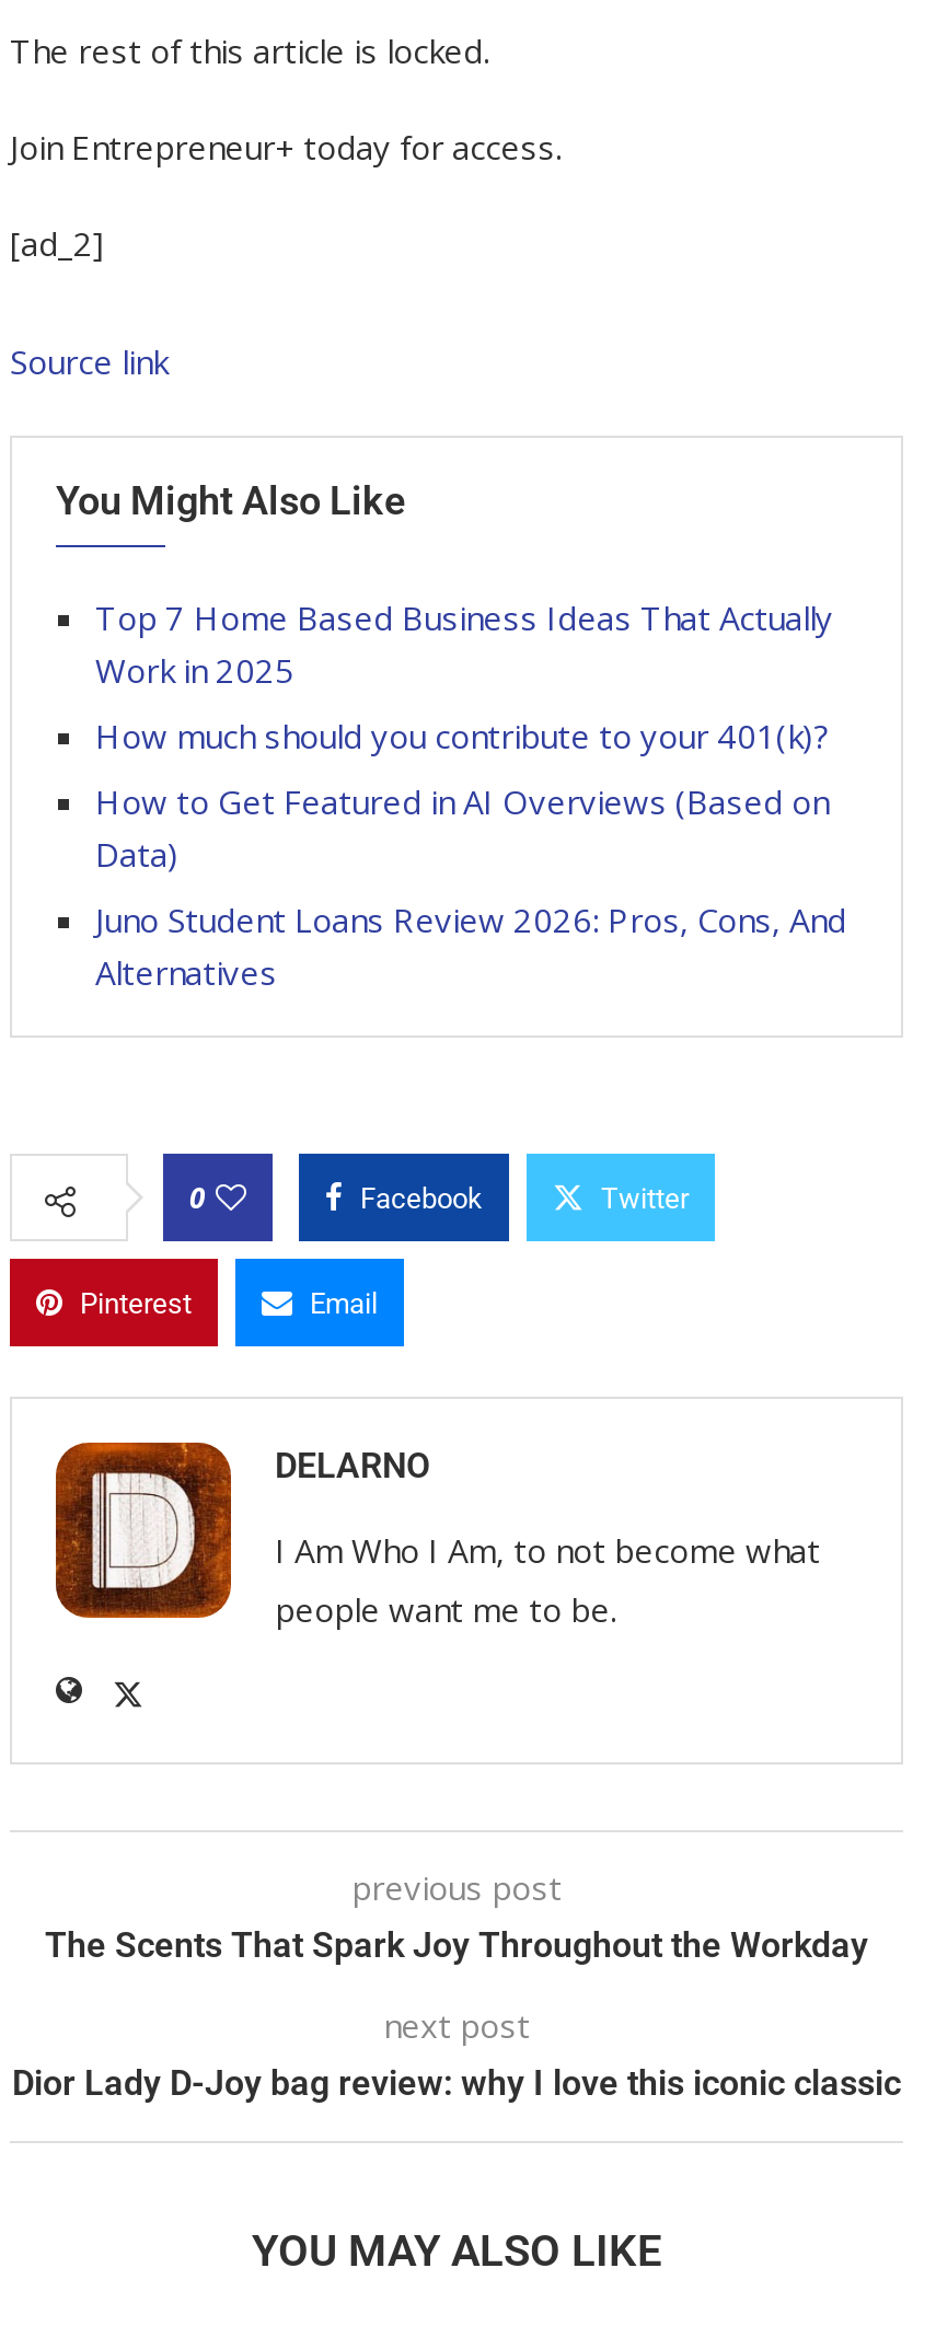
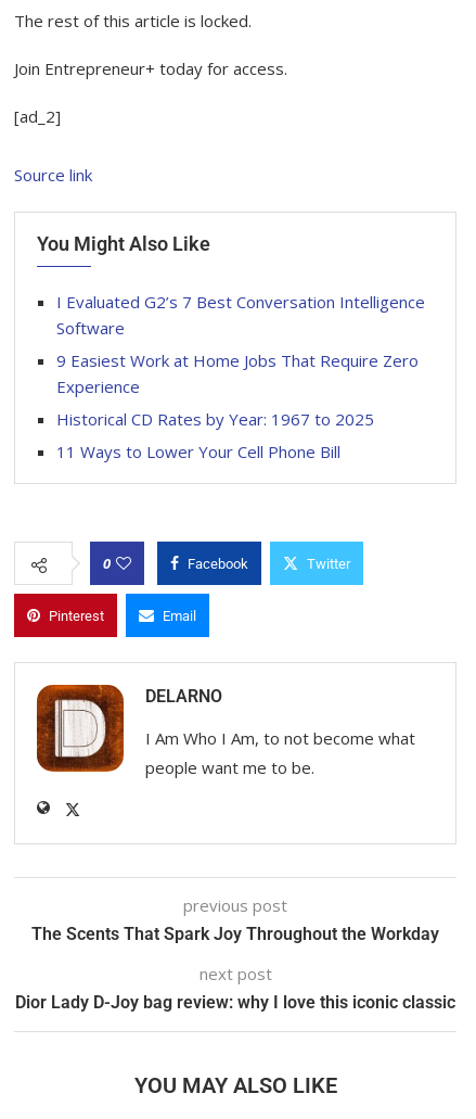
- Top 7 Home Based Business Ideas That Actually
- Work in 2025
+ I Evaluated G2’s 7 Best Conversation Intelligence
+ Software

- How much should you contribute to your 401(k)?
+ 9 Easiest Work at Home Jobs That Require Zero
+ Experience

- How to Get Featured in AI Overviews (Based on
- Data)
+ Historical CD Rates by Year: 1967 to 2025

- Juno Student Loans Review 2026: Pros, Cons, And
- Alternatives
+ 11 Ways to Lower Your Cell Phone Bill
